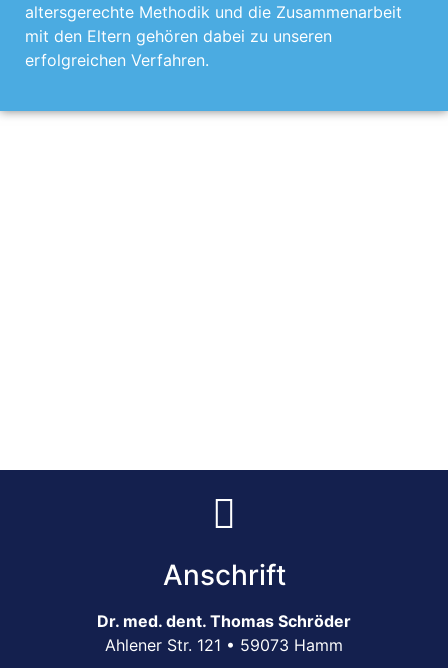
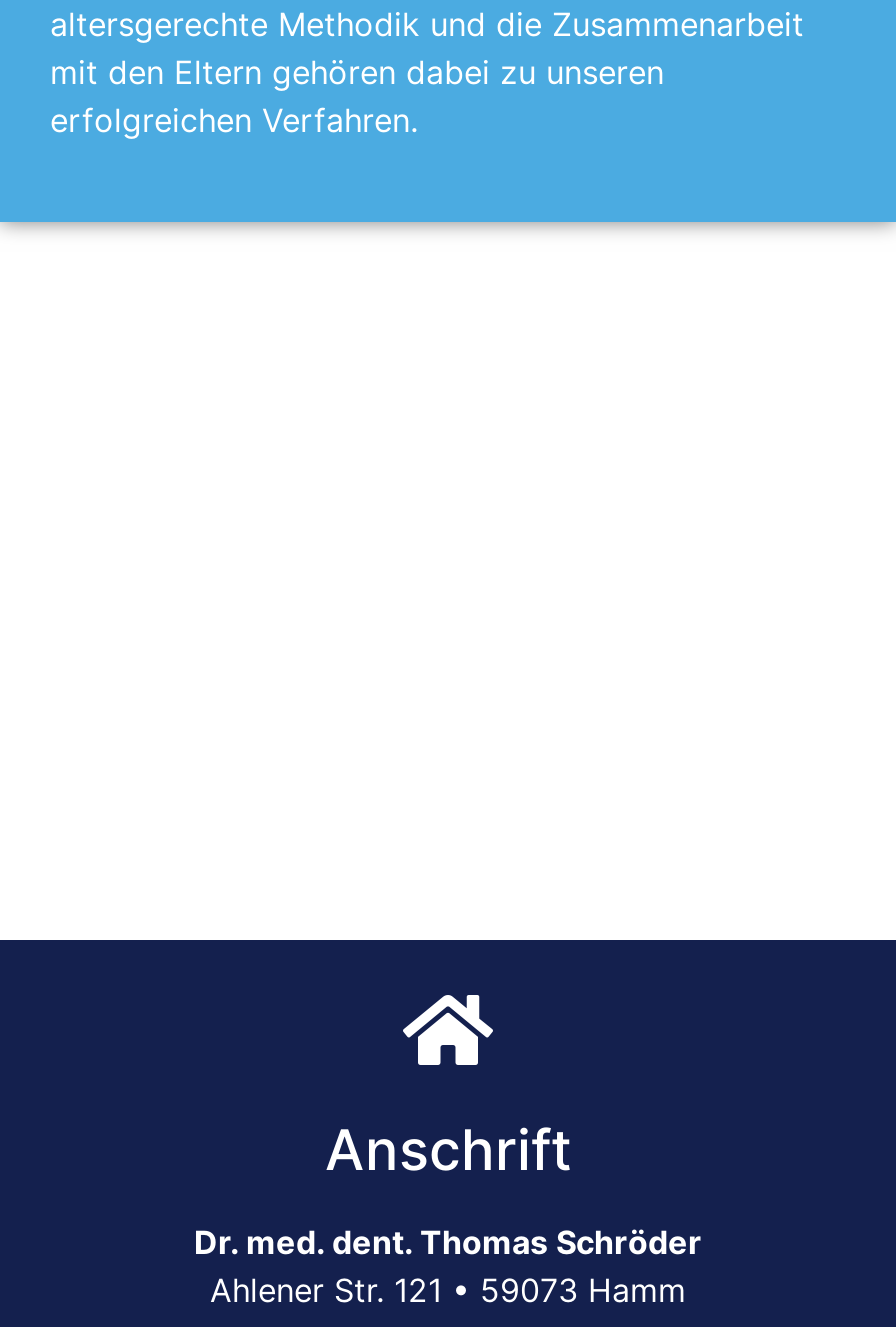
- [image]
+ [image]
